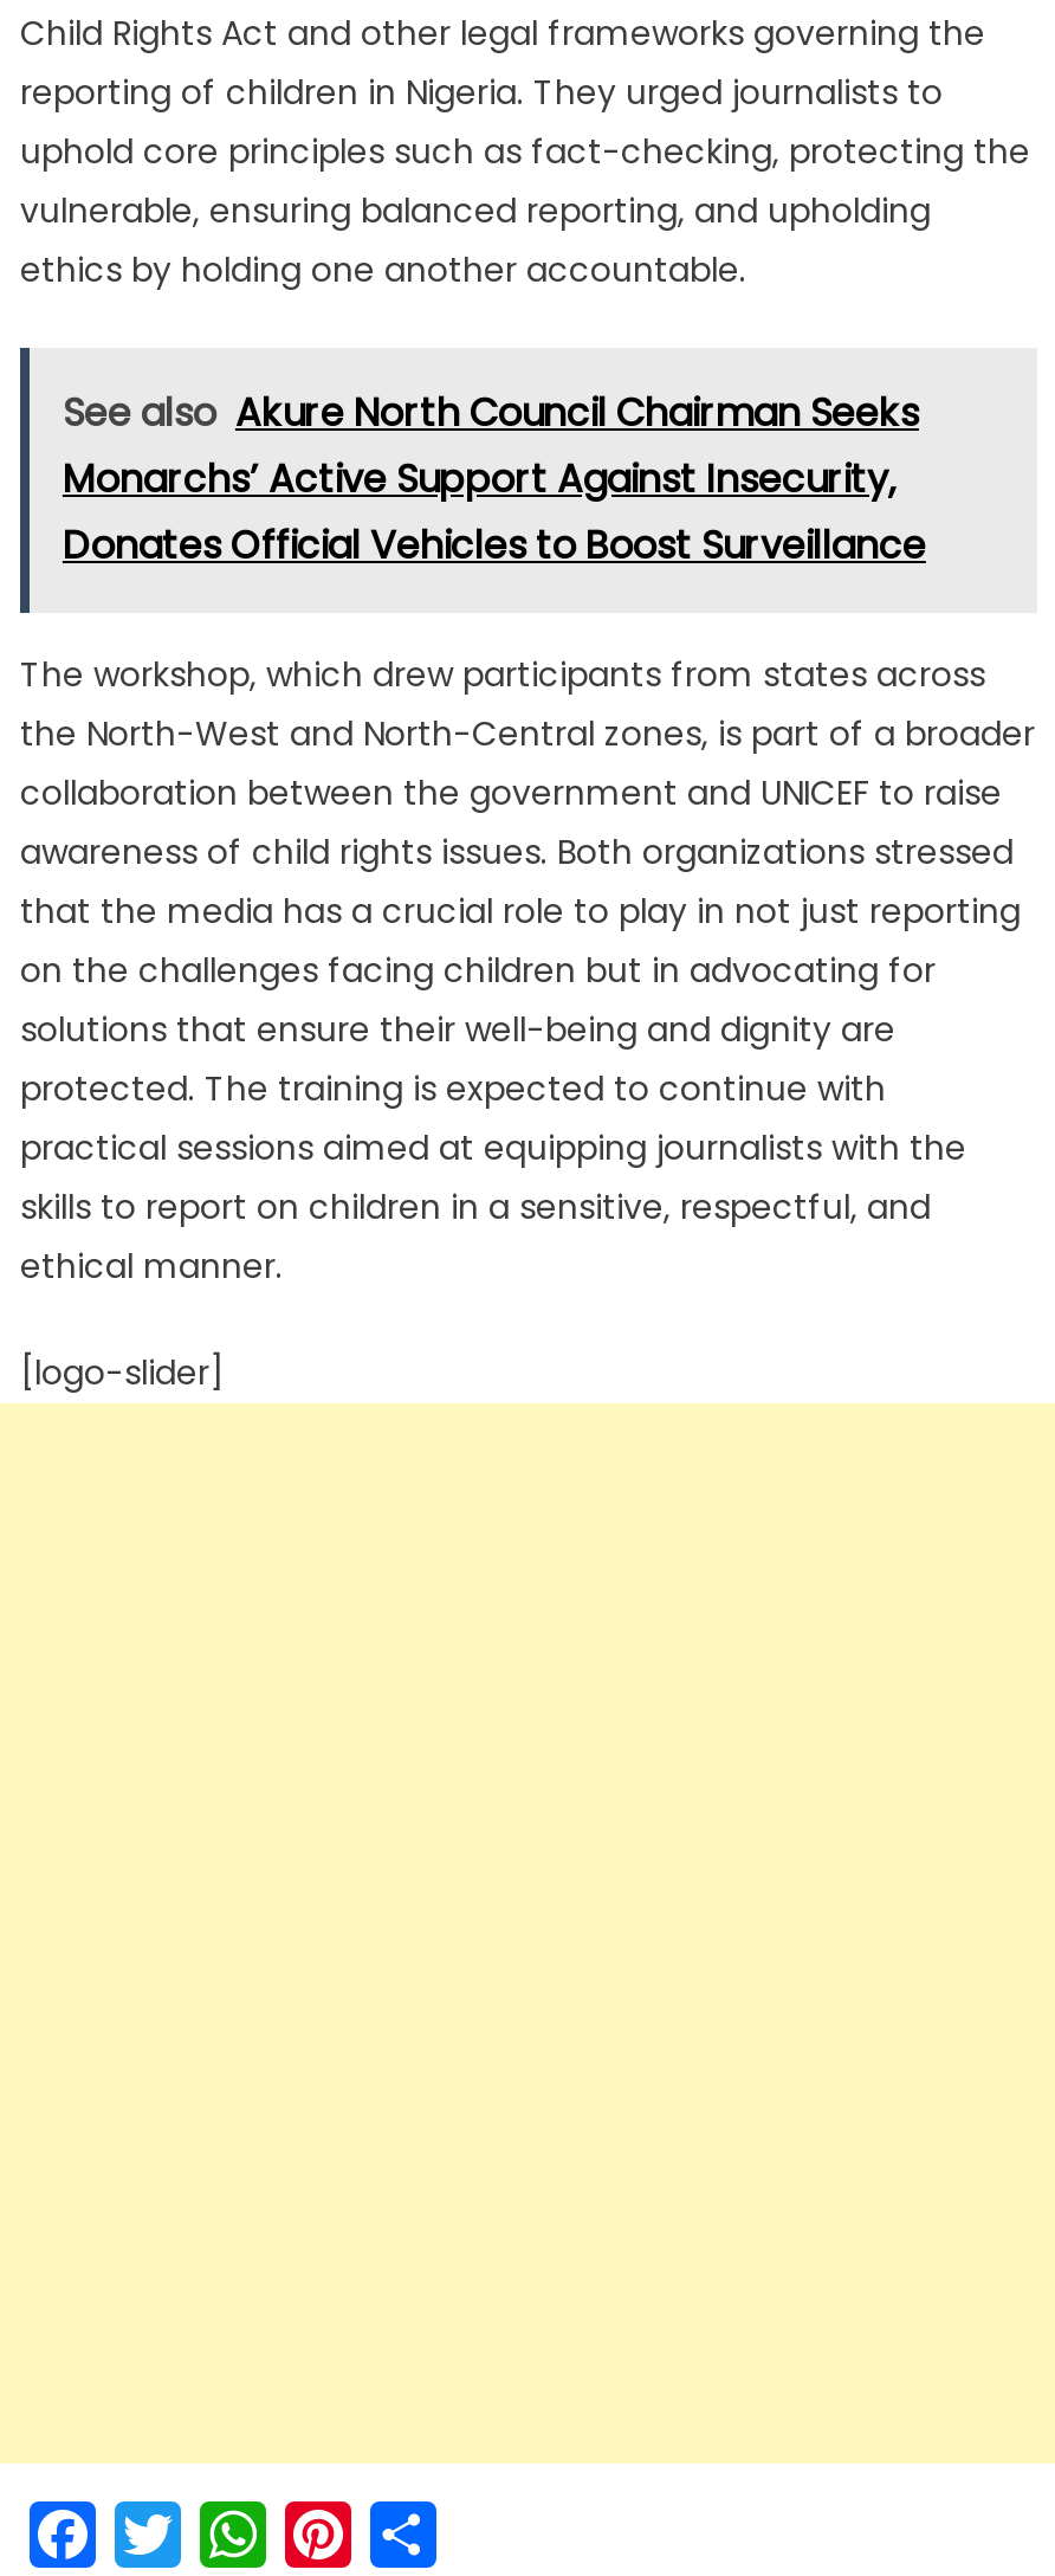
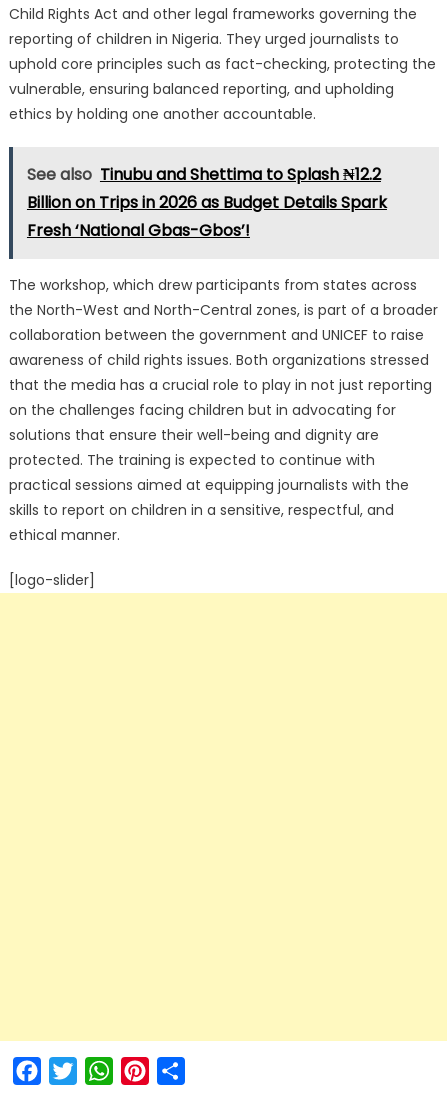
- See also Akure North Council Chairman Seeks
- Monarchs’ Active Support Against Insecurity,
- Donates Official Vehicles to Boost Surveillance
+ See also Tinubu and Shettima to Splash ₦12.2
+ Billion on Trips in 2026 as Budget Details Spark
+ Fresh ‘National Gbas-Gbos’!
